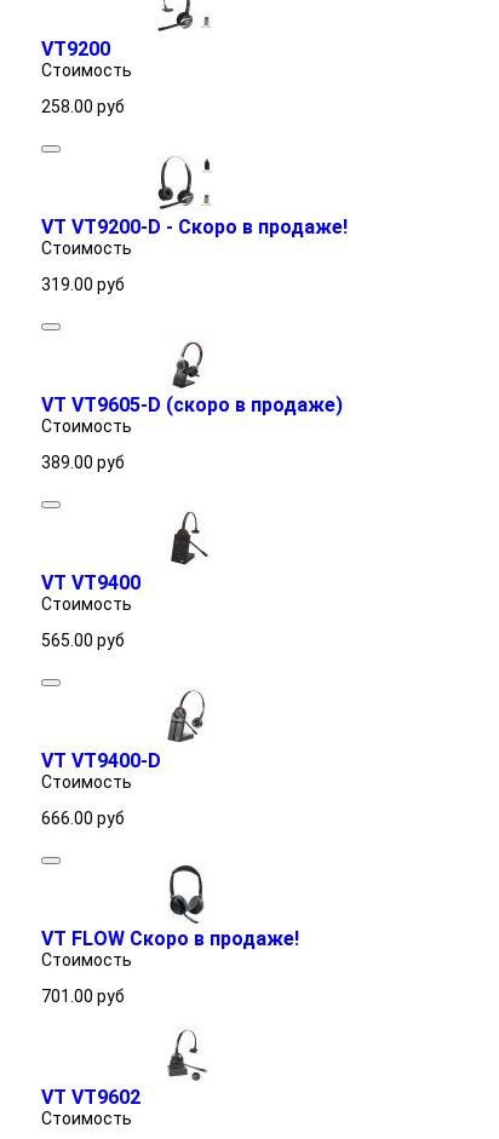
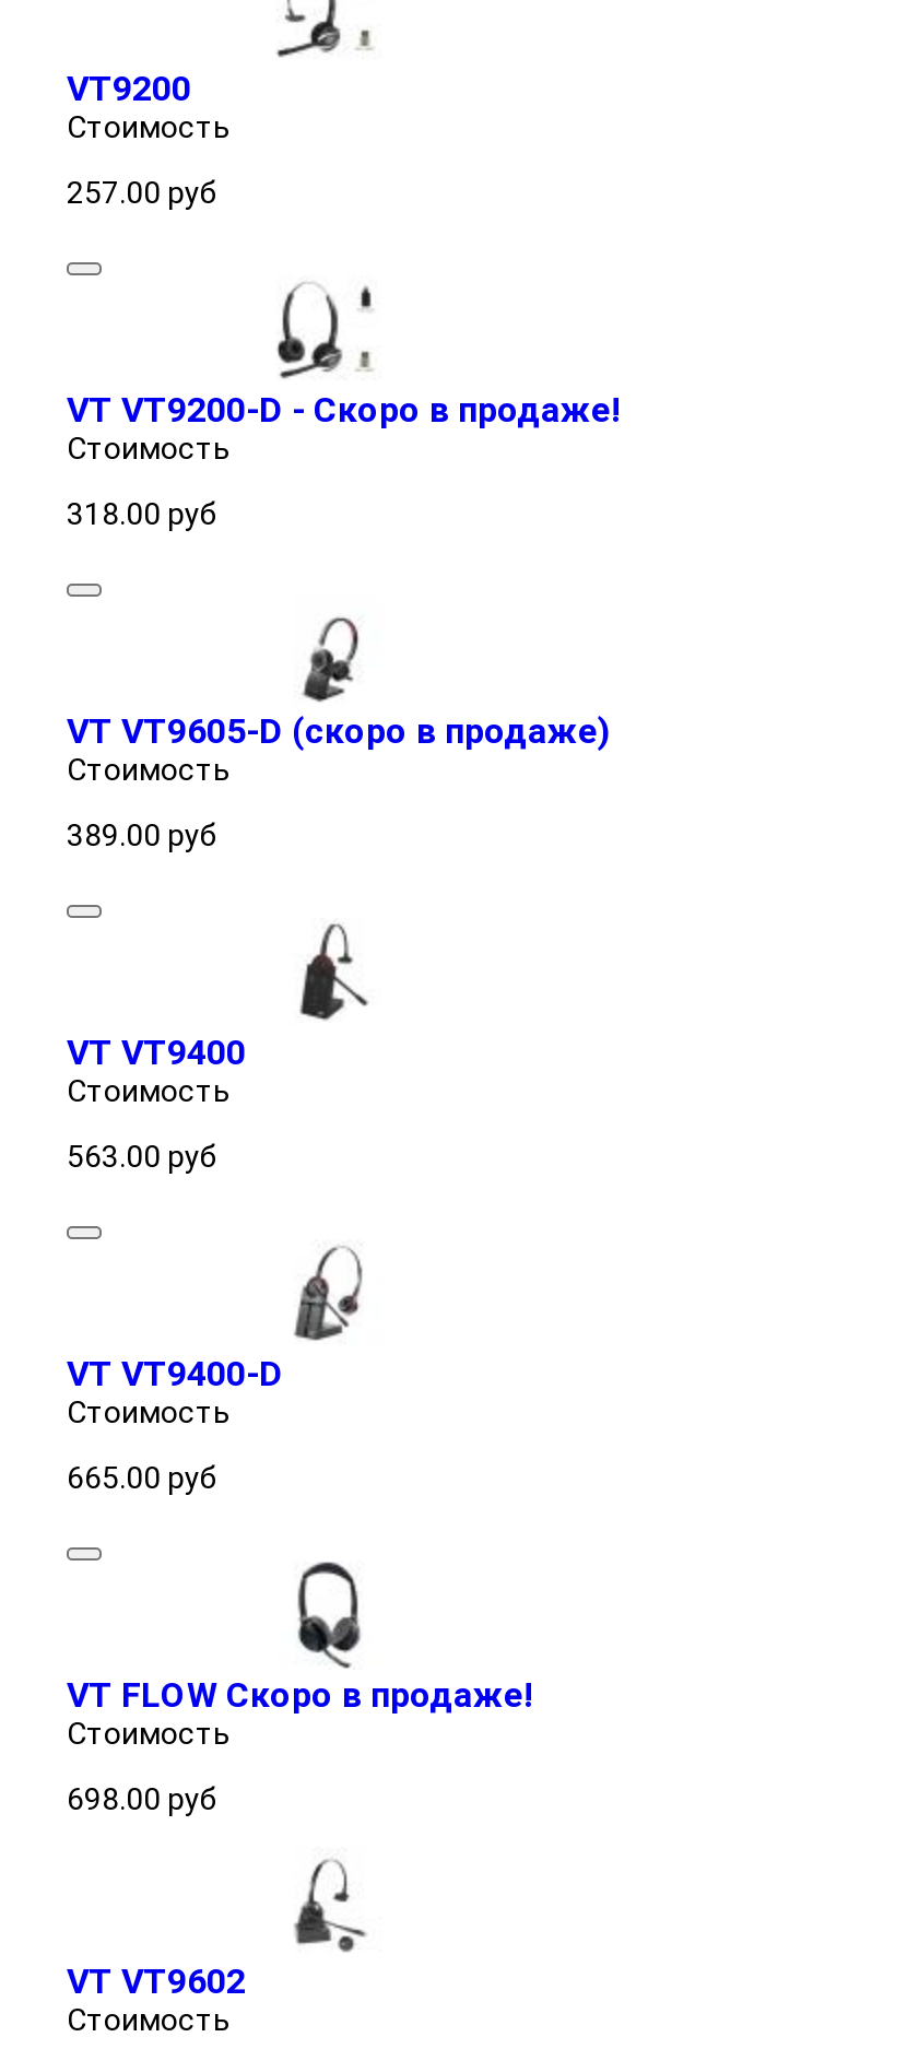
- 258.00 руб
+ 257.00 руб

- 319.00 руб
+ 318.00 руб

- 565.00 руб
+ 563.00 руб

- 666.00 руб
+ 665.00 руб

- 701.00 руб
+ 698.00 руб
